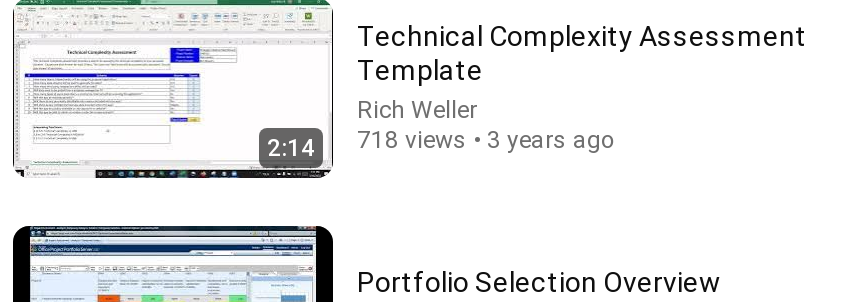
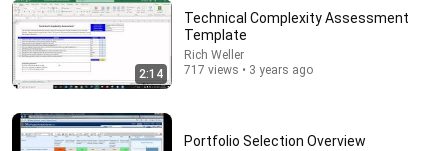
- 718 views • 3 years ago
+ 717 views • 3 years ago
